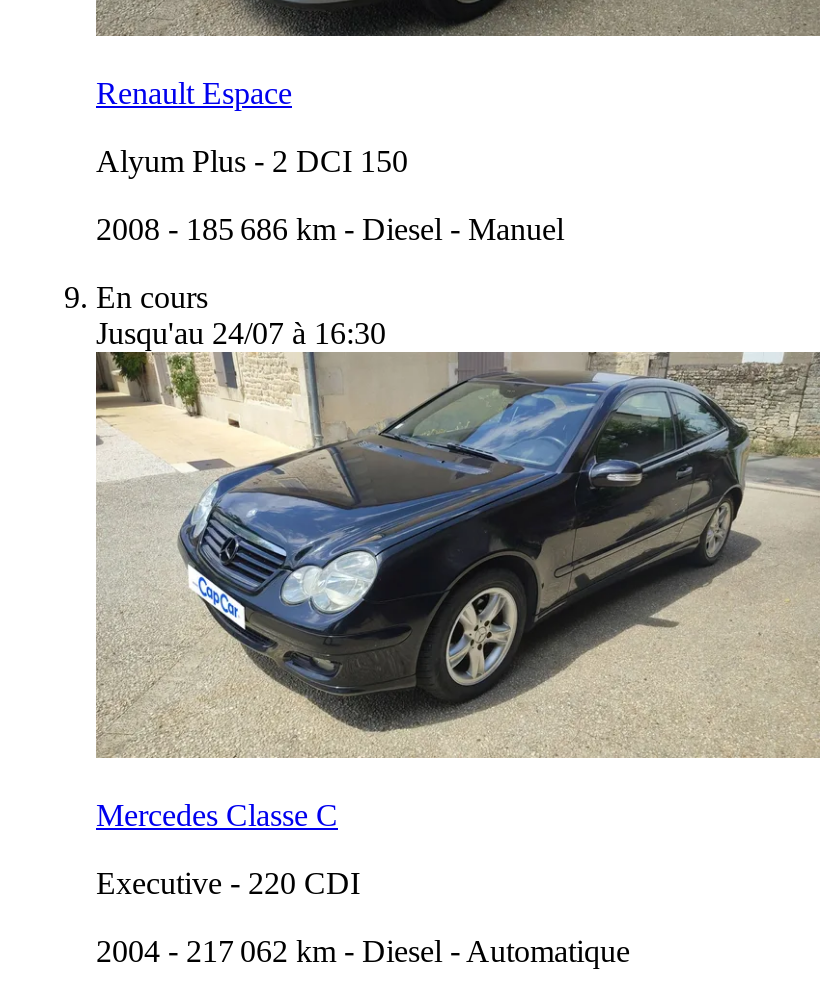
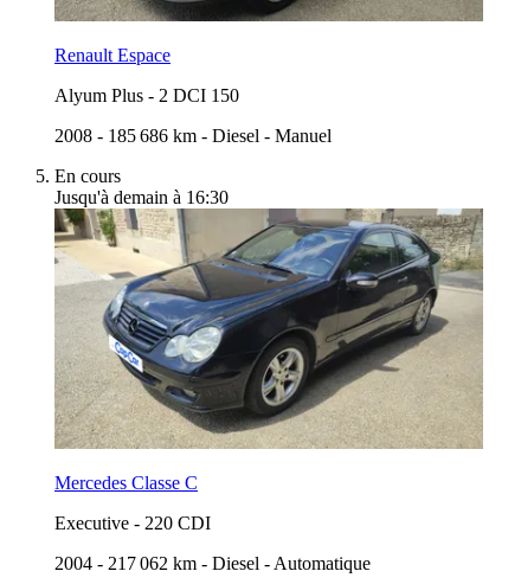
- Jusqu'au 24/07 à 16:30
+ Jusqu'à demain à 16:30
